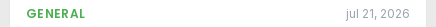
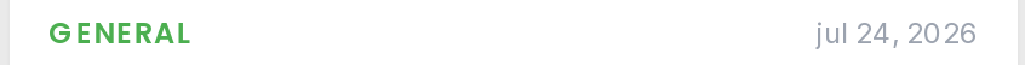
- jul 21, 2026
+ jul 24, 2026
